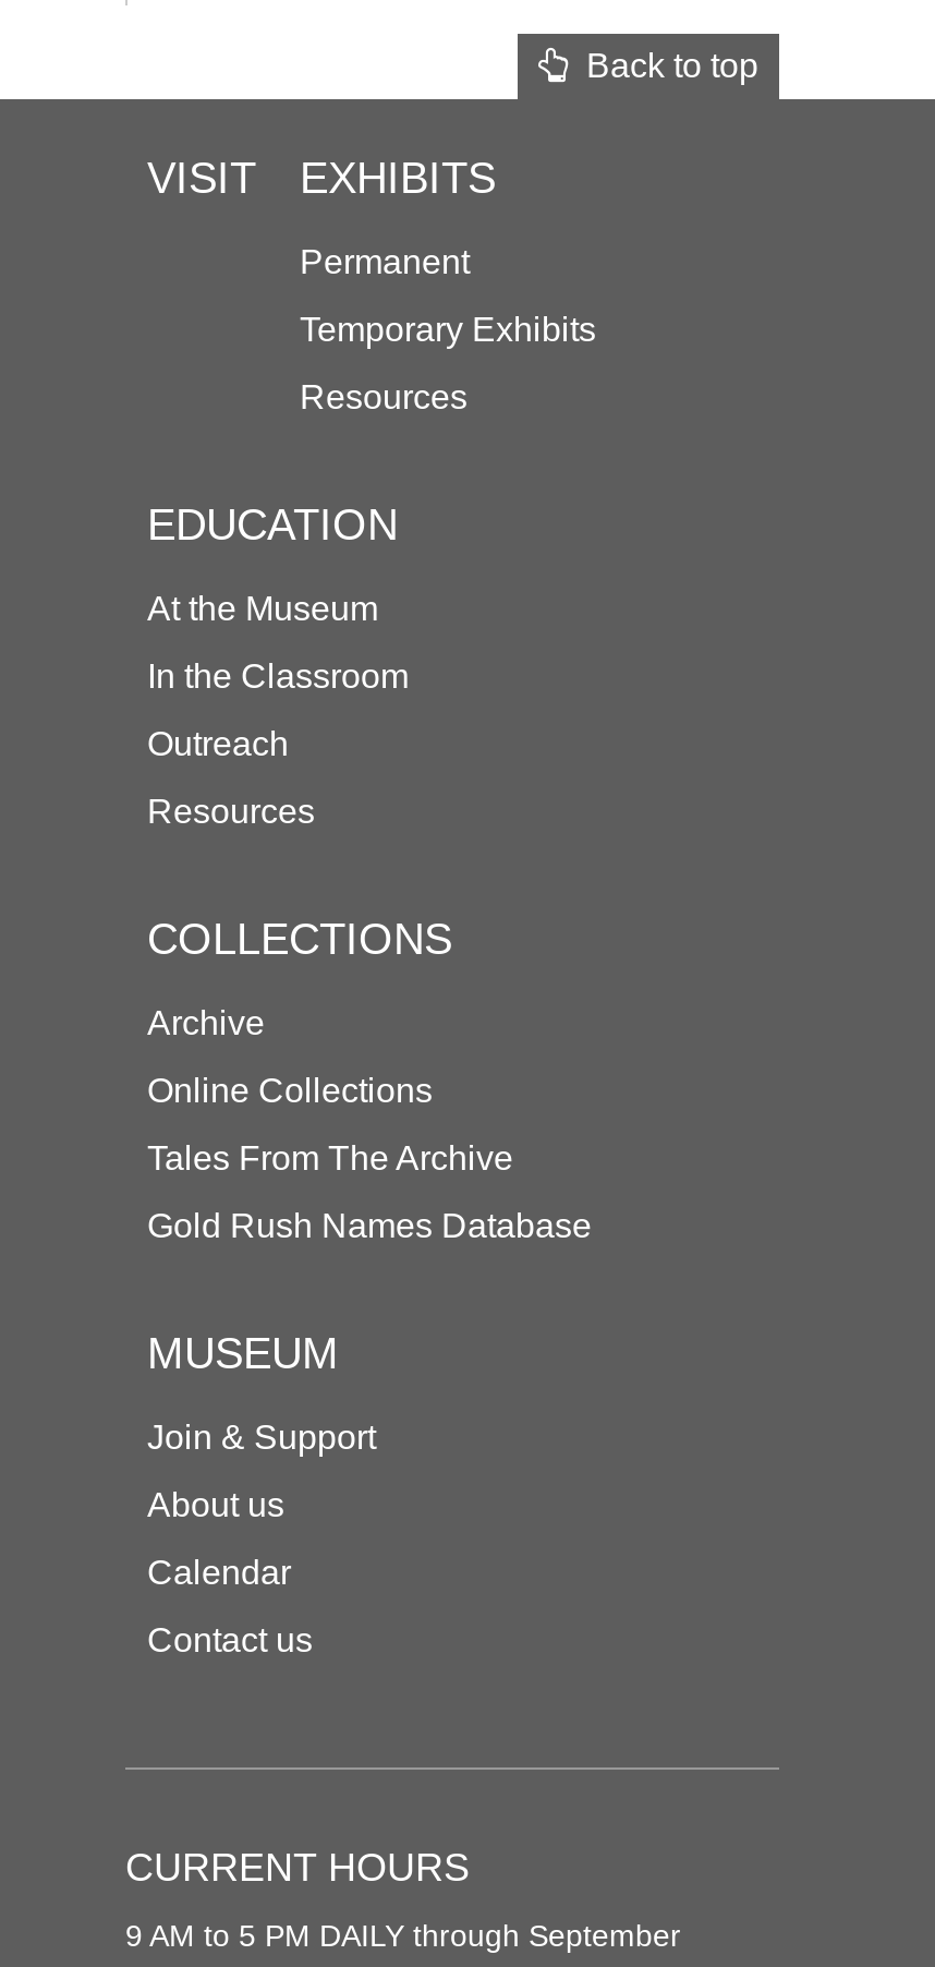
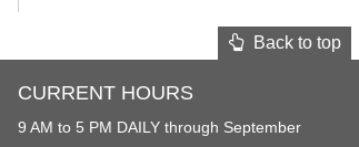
- VISIT
- EXHIBITS
- Permanent
- Temporary Exhibits
- Resources
- EDUCATION
- At the Museum
- In the Classroom
- Outreach
- Resources
- COLLECTIONS
- Archive
- Online Collections
- Tales From The Archive
- Gold Rush Names Database
- MUSEUM
- Join & Support
- About us
- Calendar
- Contact us
